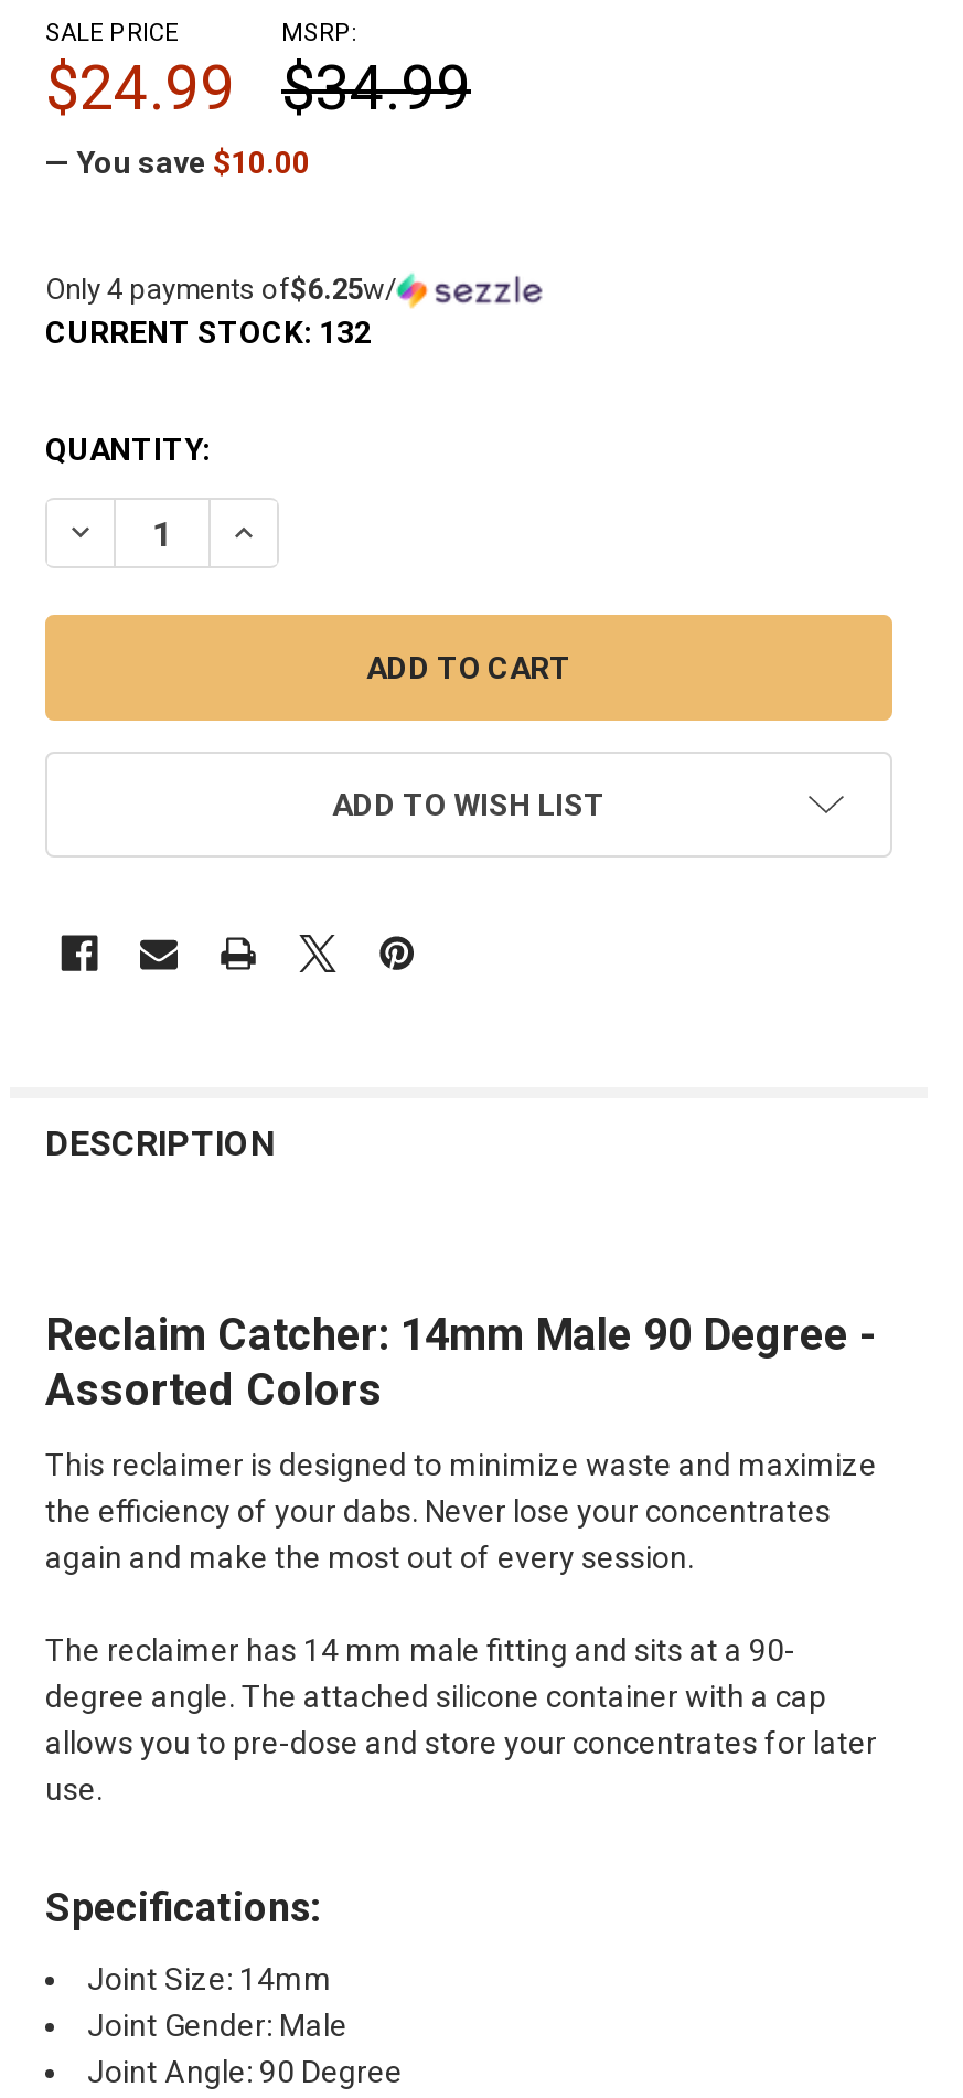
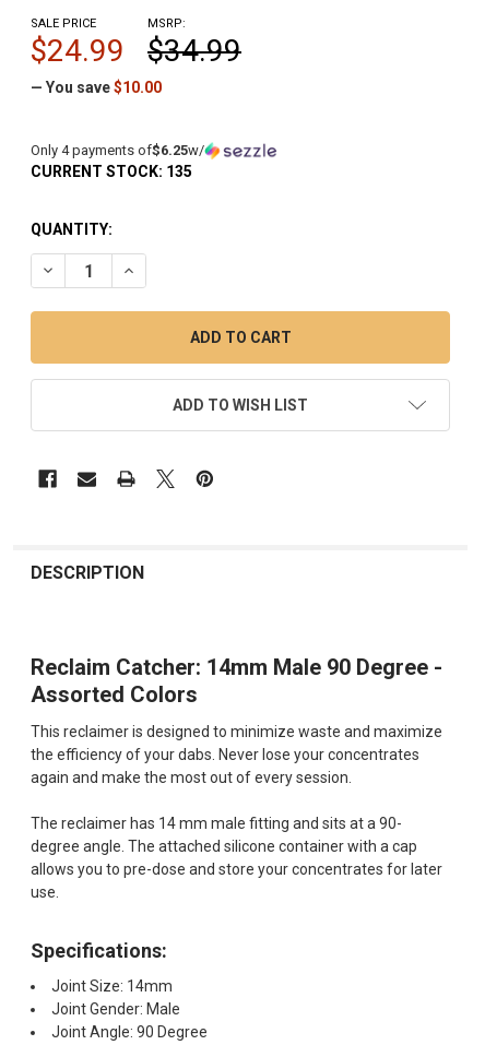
- CURRENT STOCK: 132
+ CURRENT STOCK: 135
